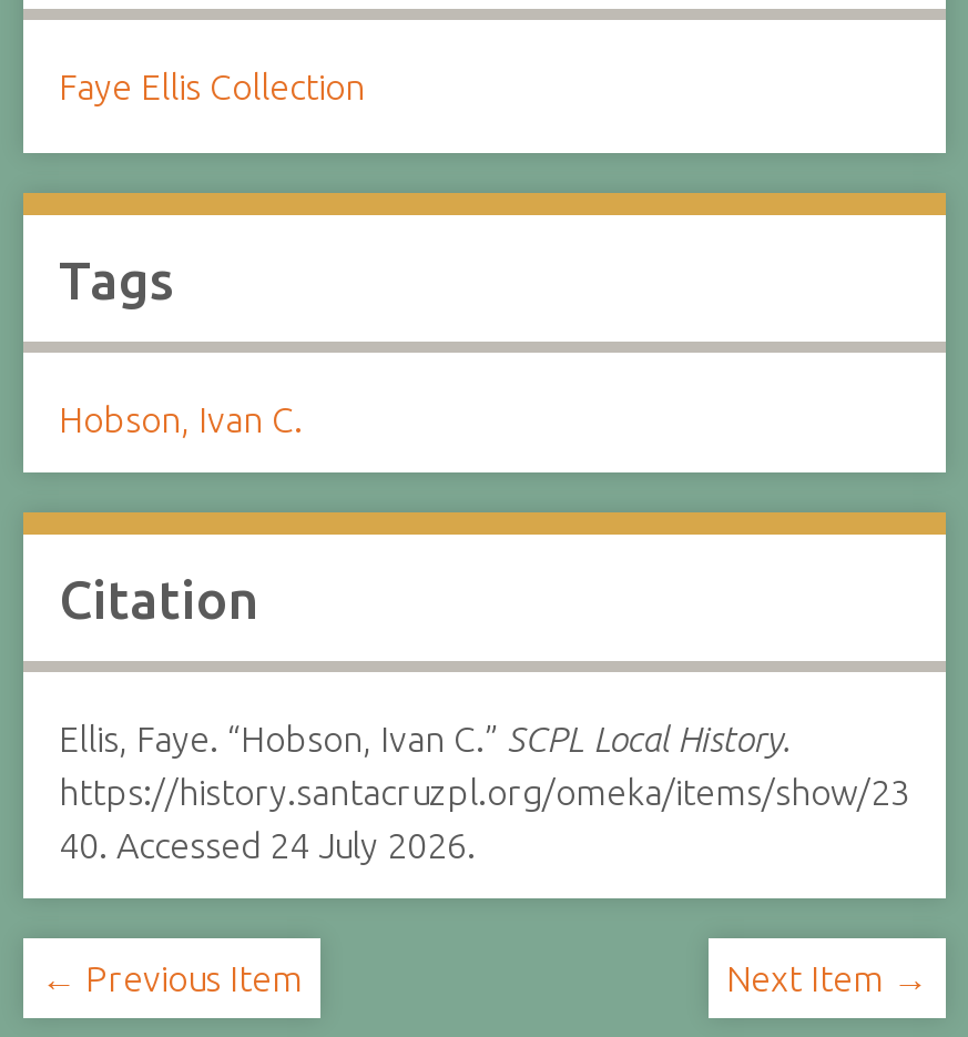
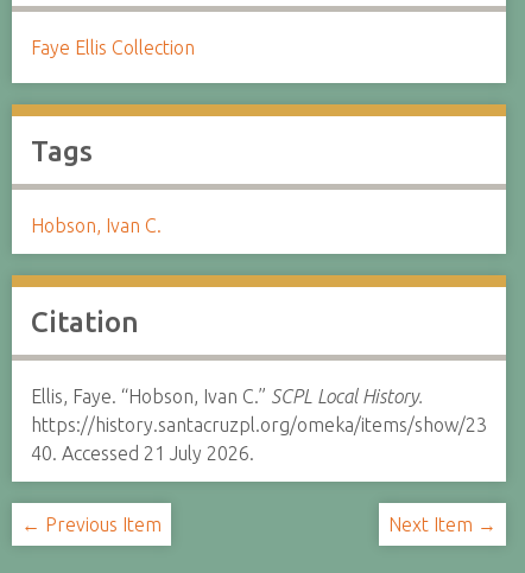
- 40. Accessed 24 July 2026.
+ 40. Accessed 21 July 2026.
